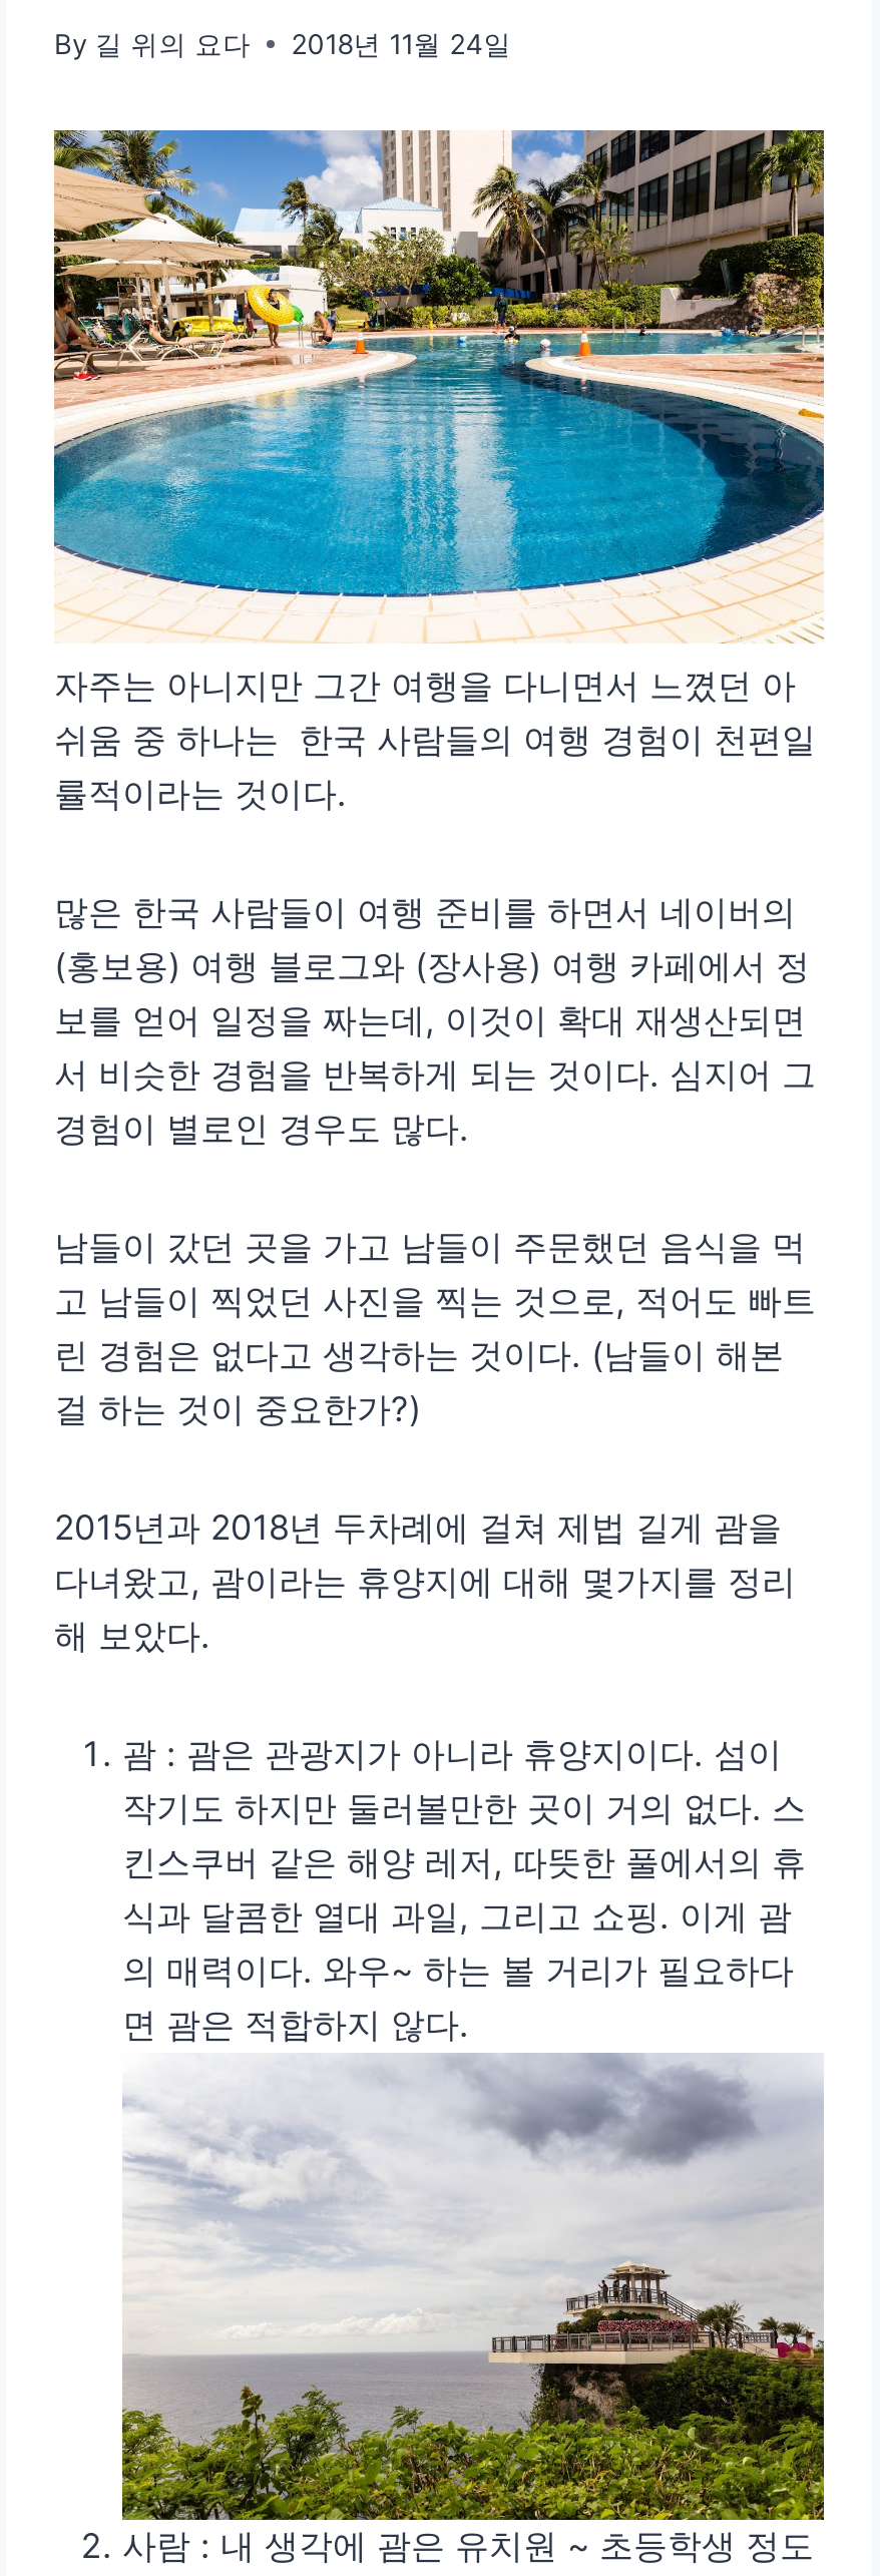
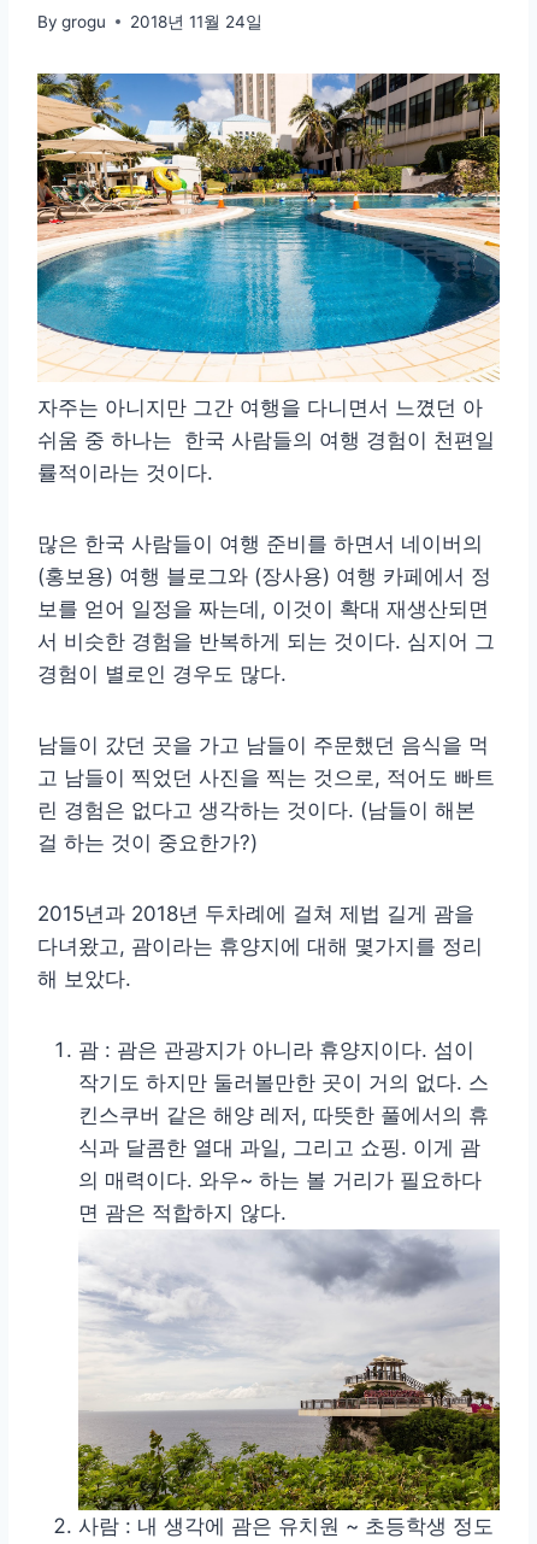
- By 길 위의 요다
+ By grogu
